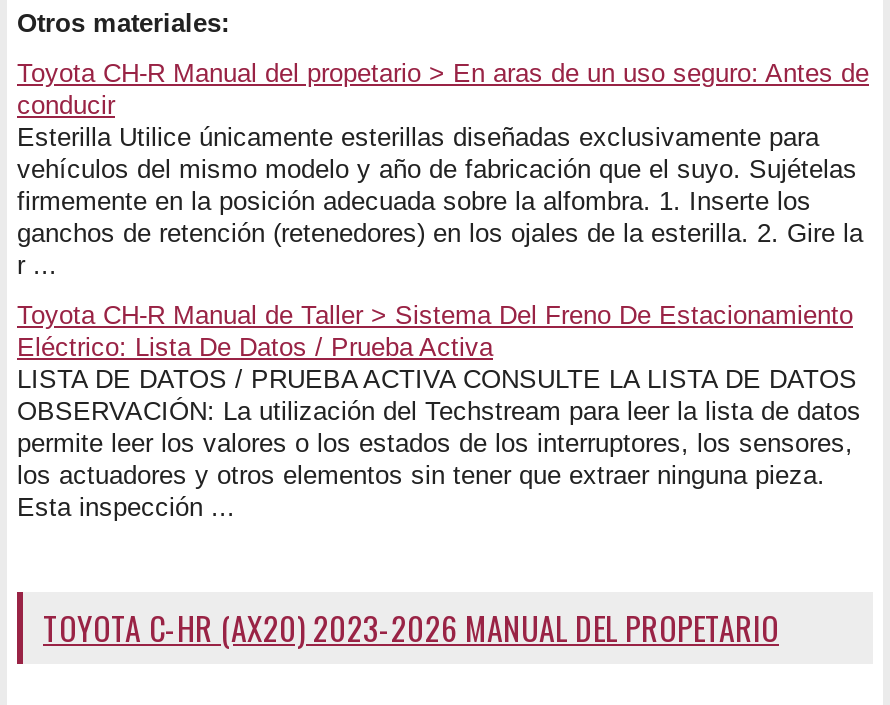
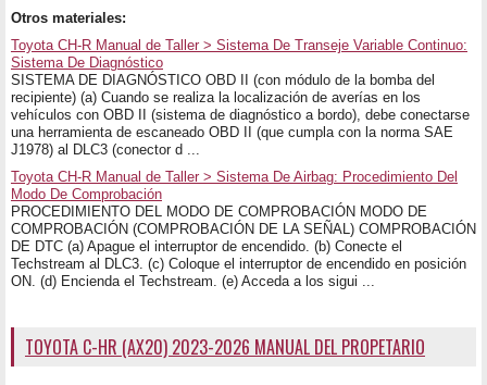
- Toyota CH-R Manual del propetario > En aras de un uso seguro: Antes de
- conducir
- Esterilla Utilice únicamente esterillas diseñadas exclusivamente para
- vehículos del mismo modelo y año de fabricación que el suyo. Sujételas
- firmemente en la posición adecuada sobre la alfombra. 1. Inserte los
- ganchos de retención (retenedores) en los ojales de la esterilla. 2. Gire la
- r ...
+ Toyota CH-R Manual de Taller > Sistema De Transeje Variable Continuo:
+ Sistema De Diagnóstico
+ SISTEMA DE DIAGNÓSTICO OBD II (con módulo de la bomba del
+ recipiente) (a) Cuando se realiza la localización de averías en los
+ vehículos con OBD II (sistema de diagnóstico a bordo), debe conectarse
+ una herramienta de escaneado OBD II (que cumpla con la norma SAE
+ J1978) al DLC3 (conector d ...

- Toyota CH-R Manual de Taller > Sistema Del Freno De Estacionamiento
- Eléctrico: Lista De Datos / Prueba Activa
- LISTA DE DATOS / PRUEBA ACTIVA CONSULTE LA LISTA DE DATOS
- OBSERVACIÓN: La utilización del Techstream para leer la lista de datos
- permite leer los valores o los estados de los interruptores, los sensores,
- los actuadores y otros elementos sin tener que extraer ninguna pieza.
- Esta inspección ...
+ Toyota CH-R Manual de Taller > Sistema De Airbag: Procedimiento Del
+ Modo De Comprobación
+ PROCEDIMIENTO DEL MODO DE COMPROBACIÓN MODO DE
+ COMPROBACIÓN (COMPROBACIÓN DE LA SEÑAL) COMPROBACIÓN
+ DE DTC (a) Apague el interruptor de encendido. (b) Conecte el
+ Techstream al DLC3. (c) Coloque el interruptor de encendido en posición
+ ON. (d) Encienda el Techstream. (e) Acceda a los sigui ...
